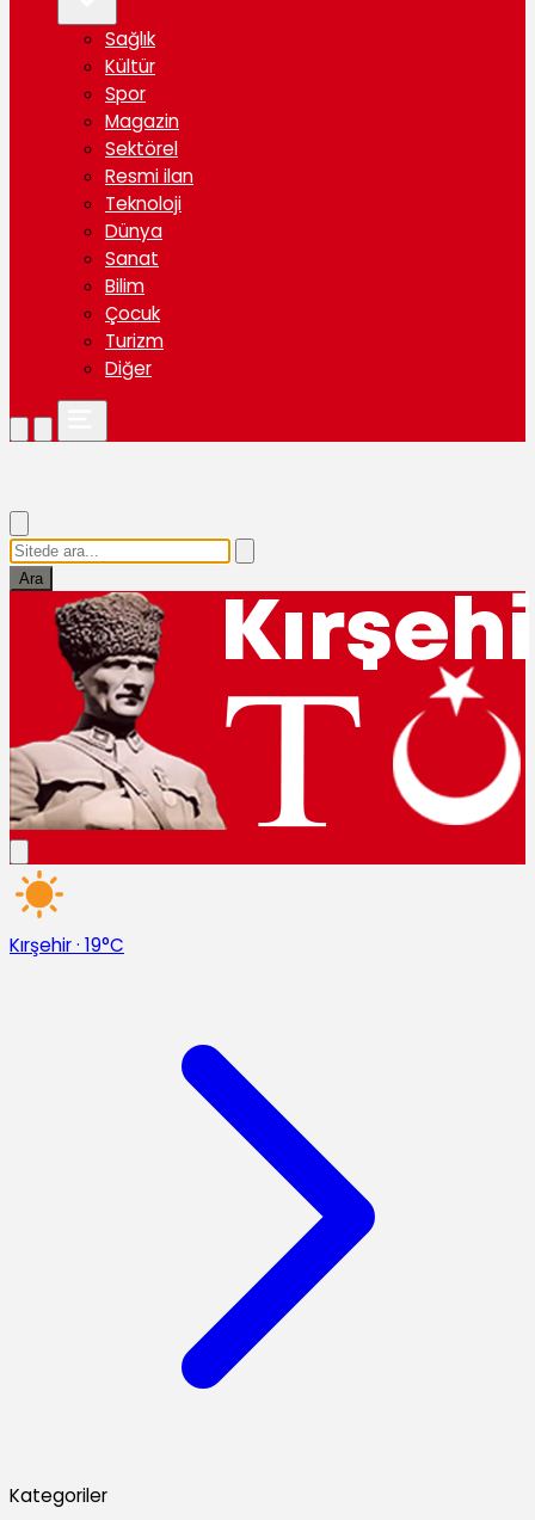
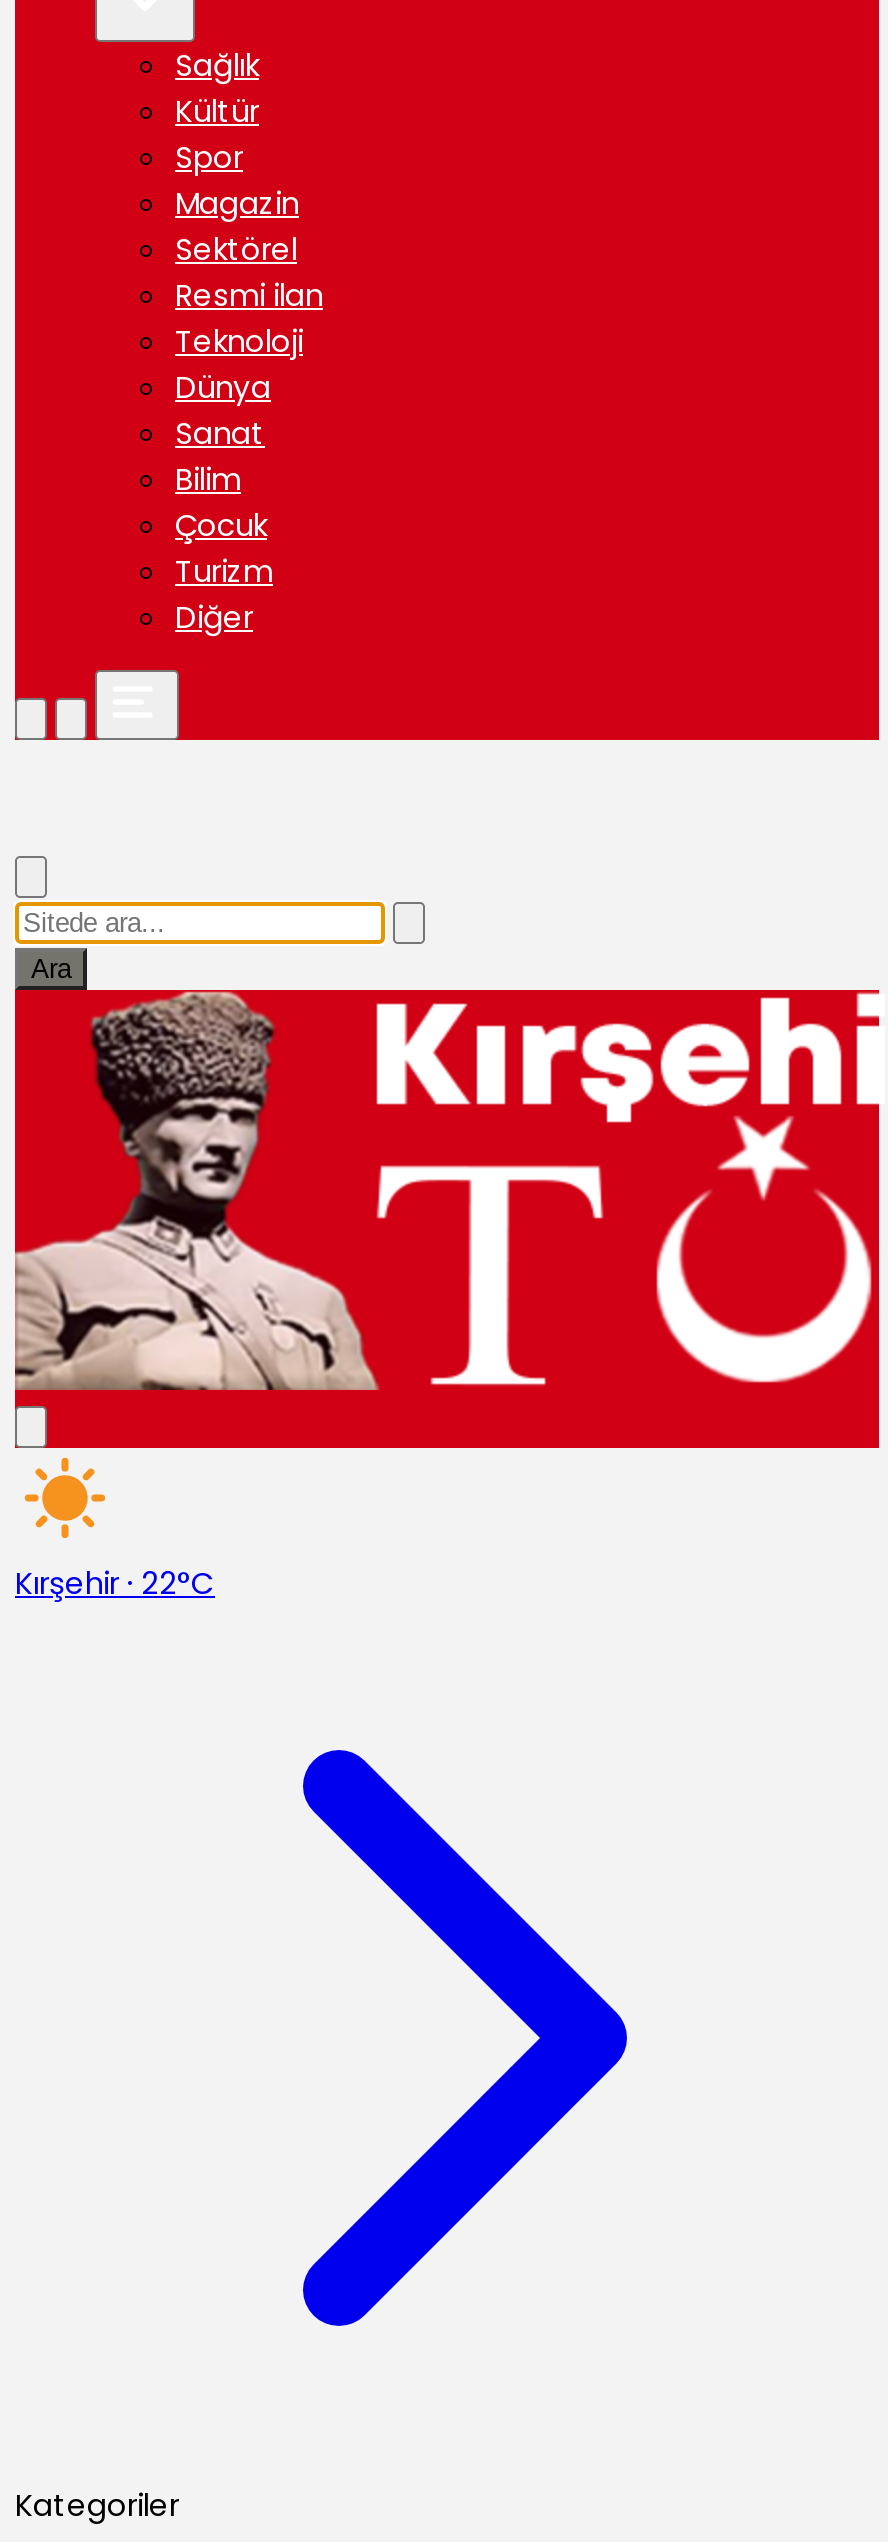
- Kırşehir · 19°C
+ Kırşehir · 22°C
